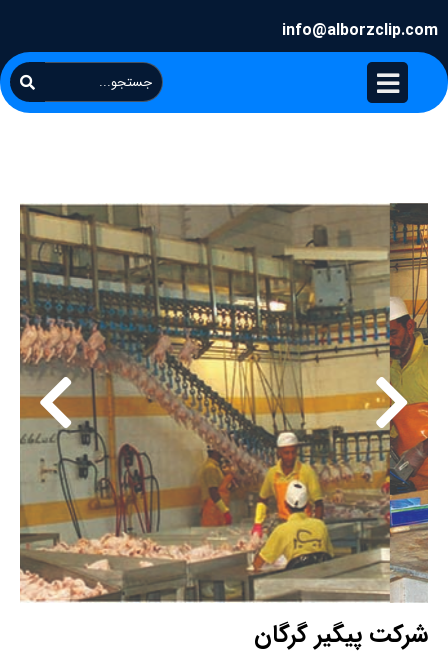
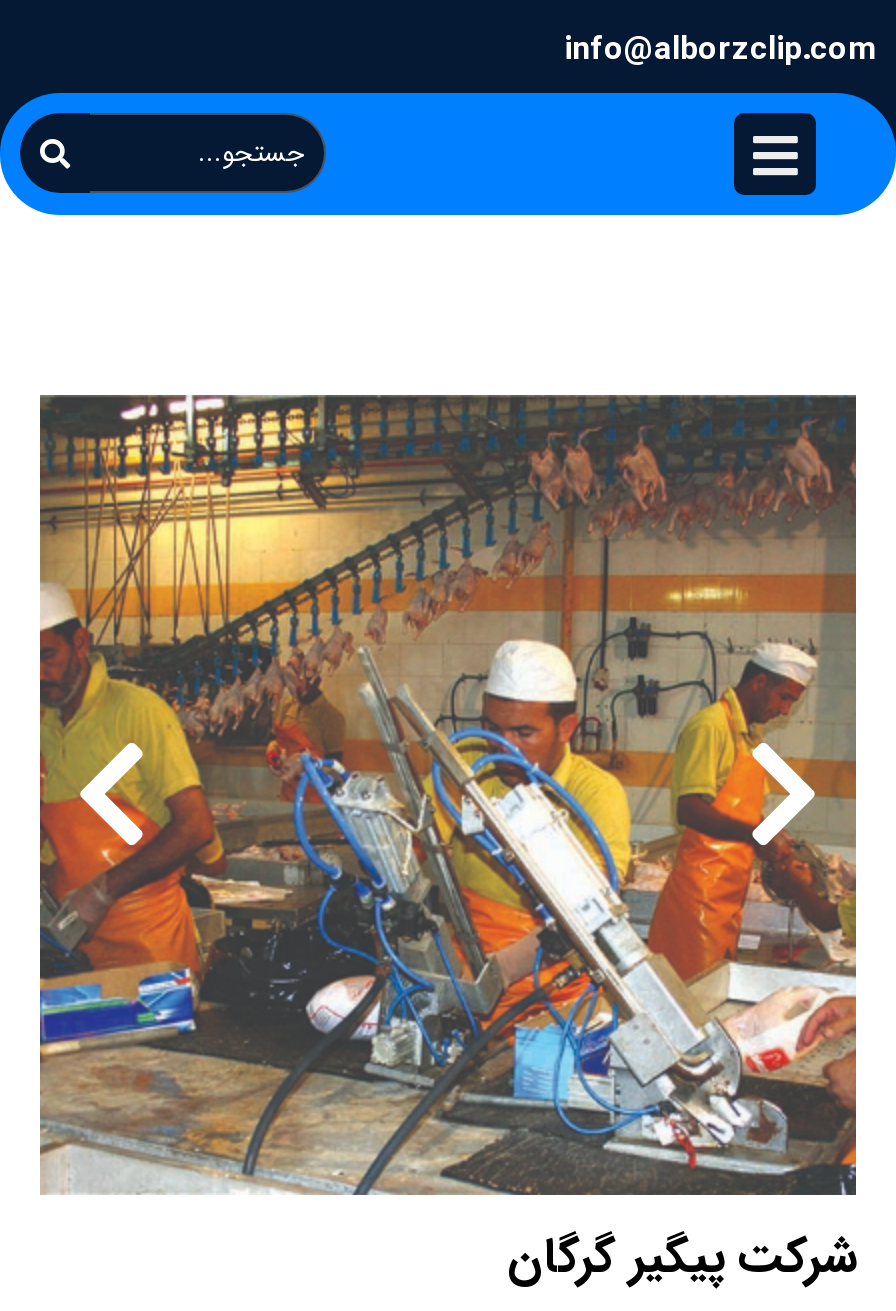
- [image]
+ [image]
